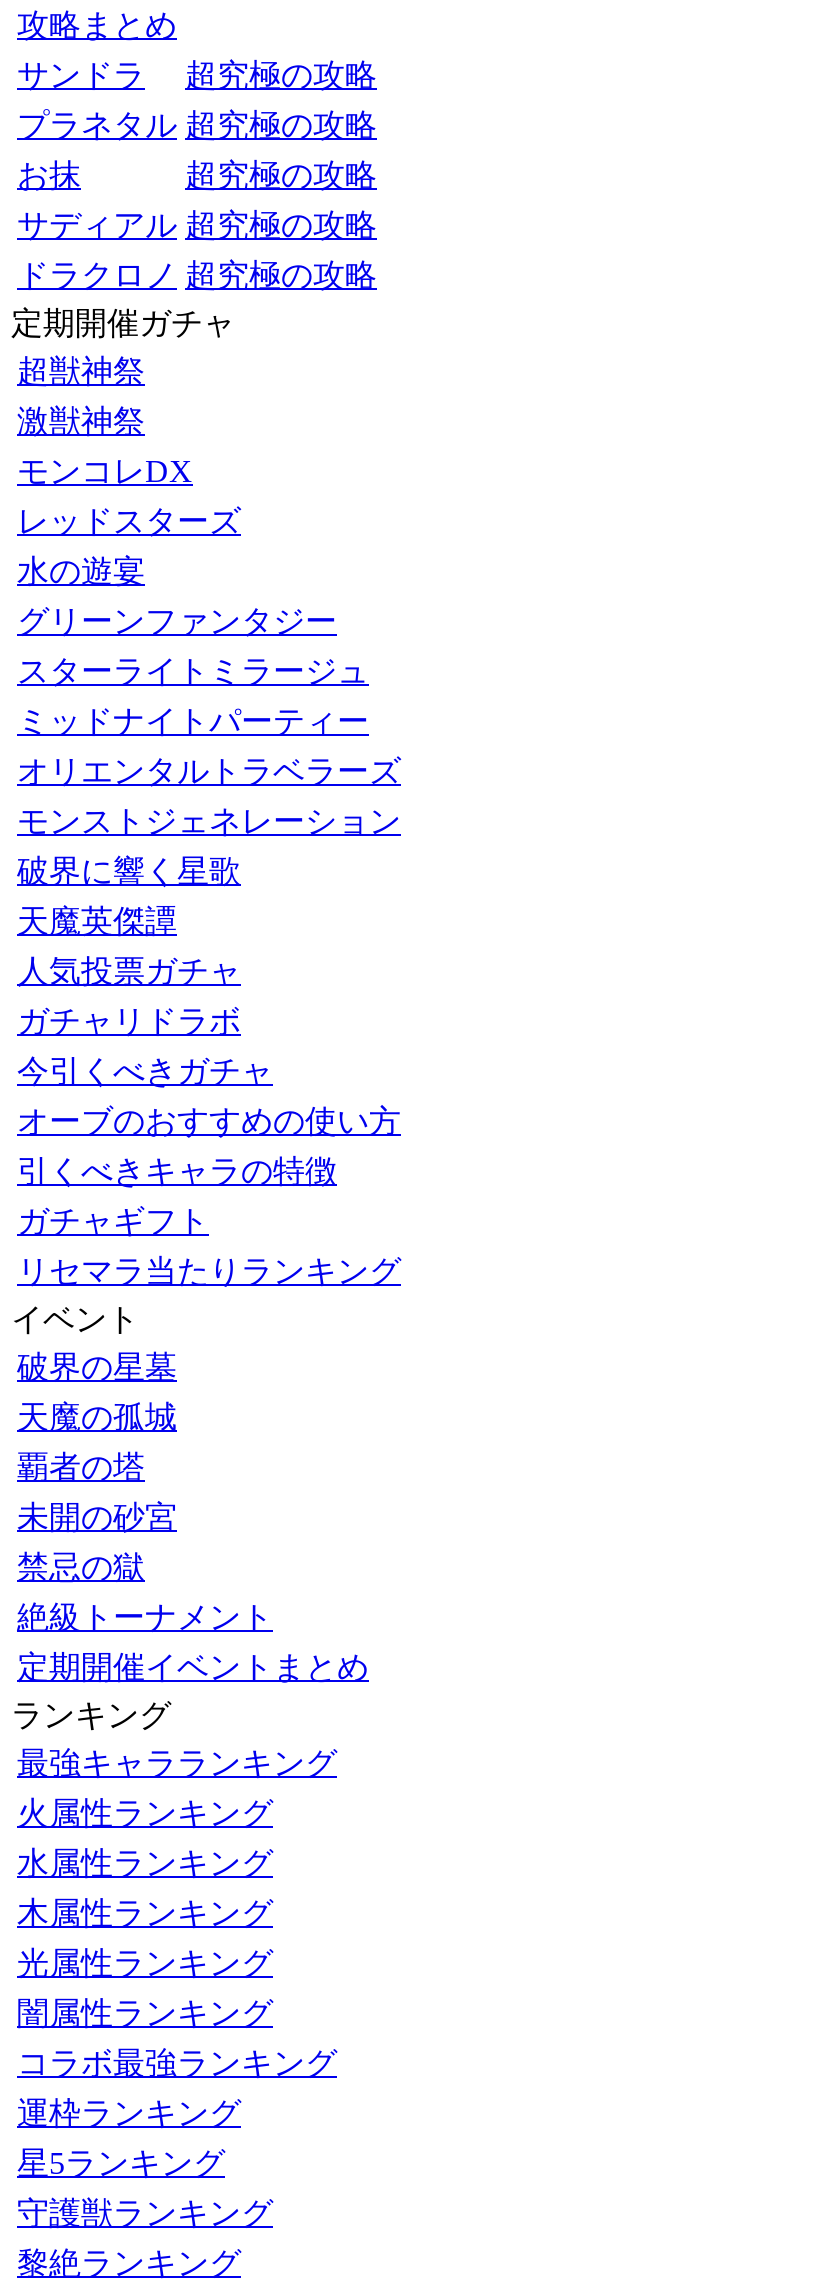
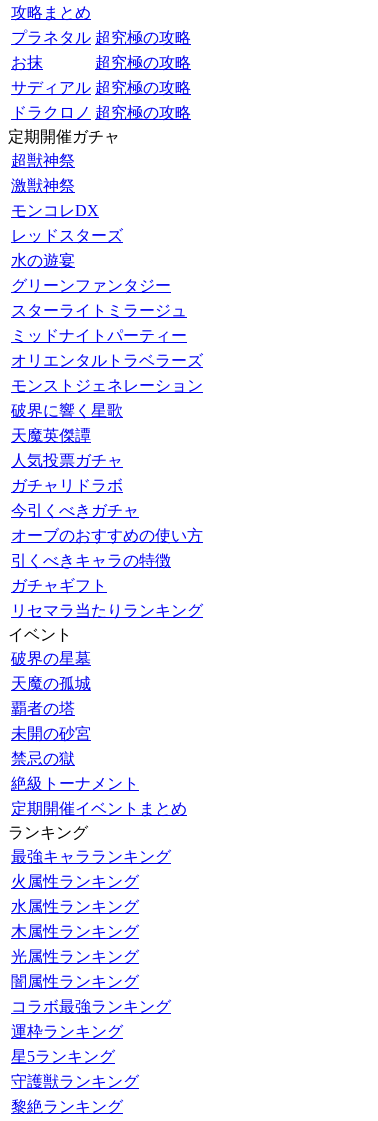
- サンドラ
- 超究極の攻略
